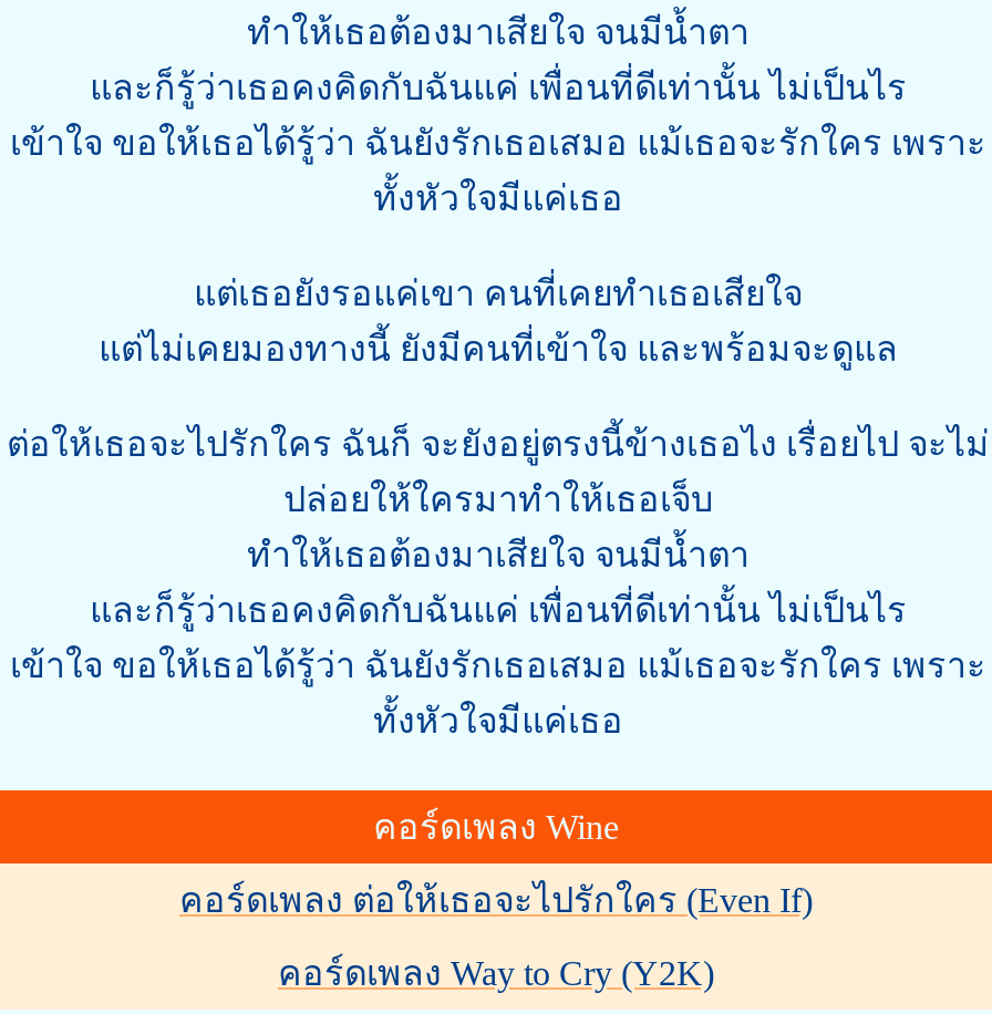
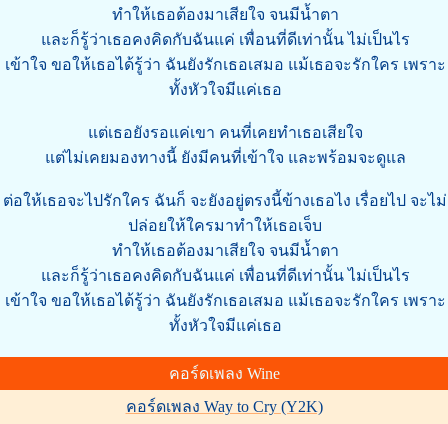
- คอร์ดเพลง ต่อให้เธอจะไปรักใคร (Even If)
